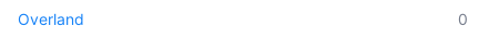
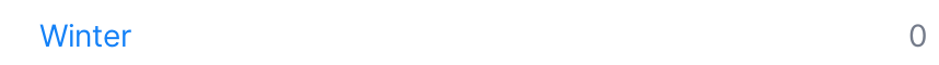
- Overland
+ Winter
